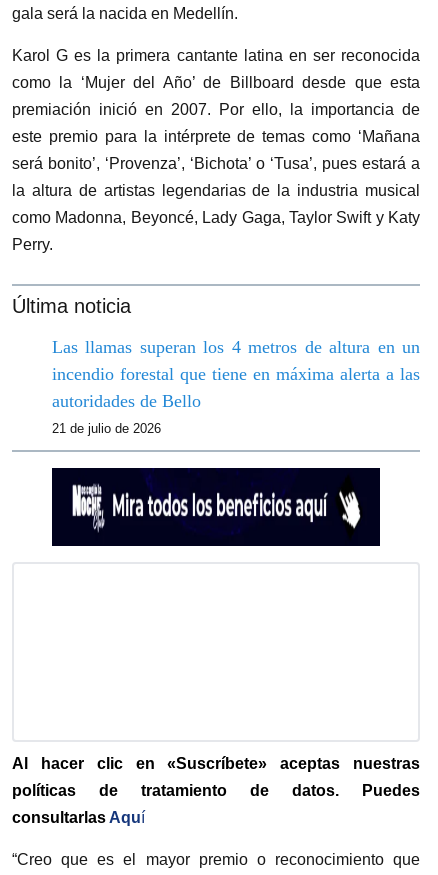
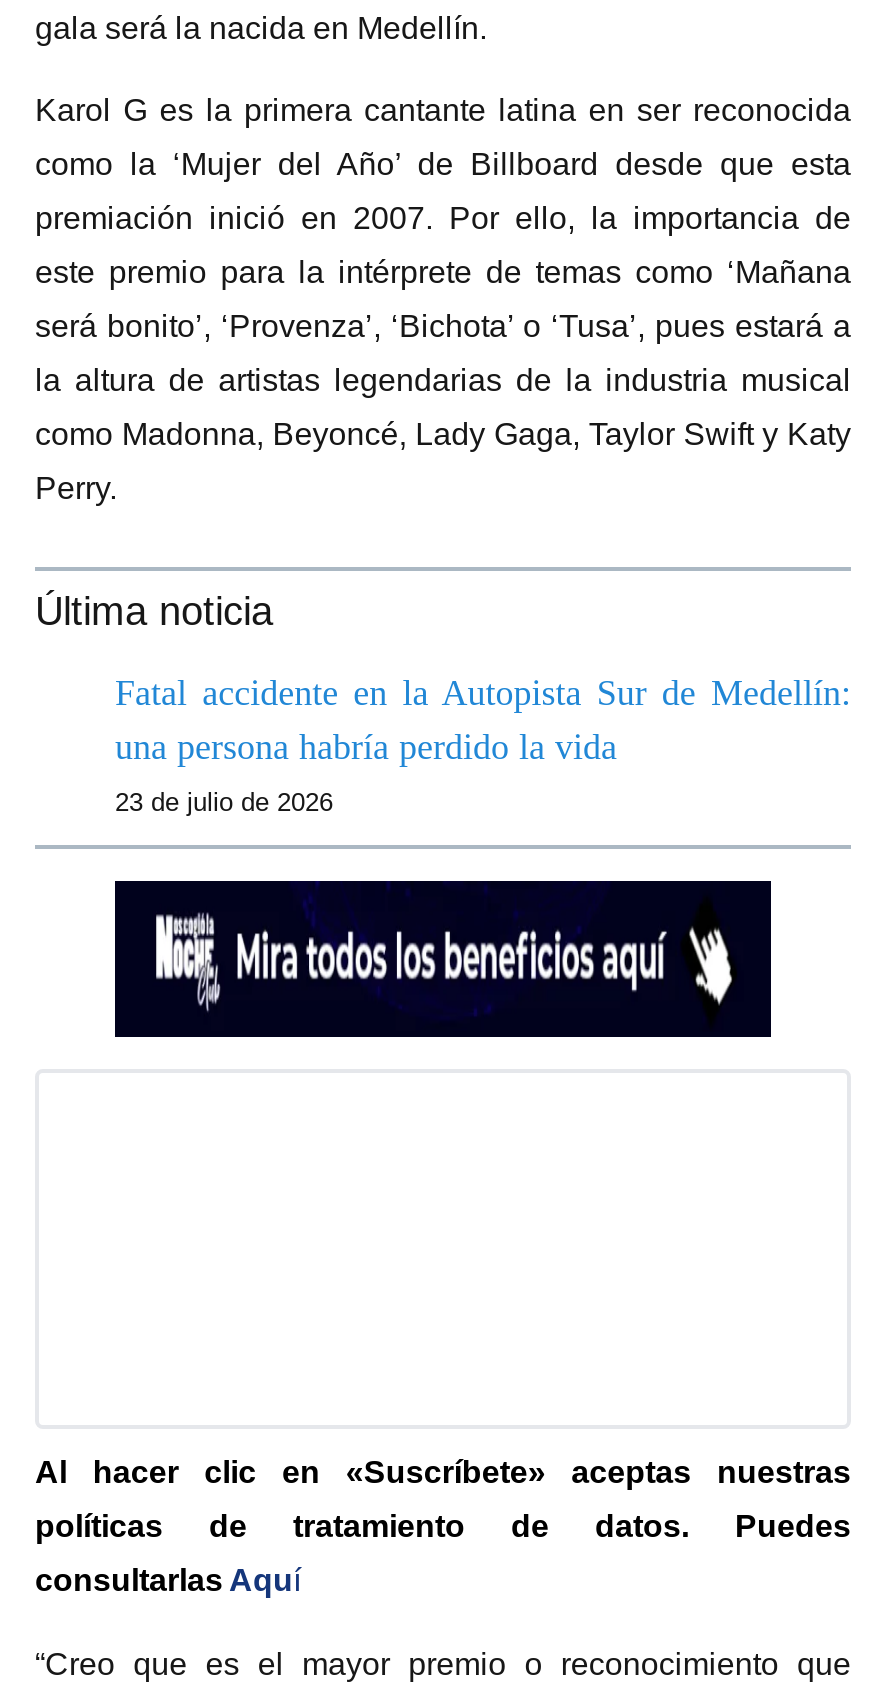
- Las llamas superan los 4 metros de altura en un
- incendio forestal que tiene en máxima alerta a las
- autoridades de Bello
+ Fatal accidente en la Autopista Sur de Medellín:
+ una persona habría perdido la vida

- 21 de julio de 2026
+ 23 de julio de 2026
